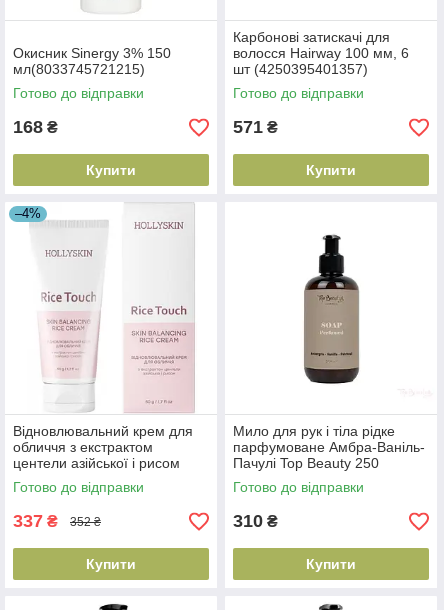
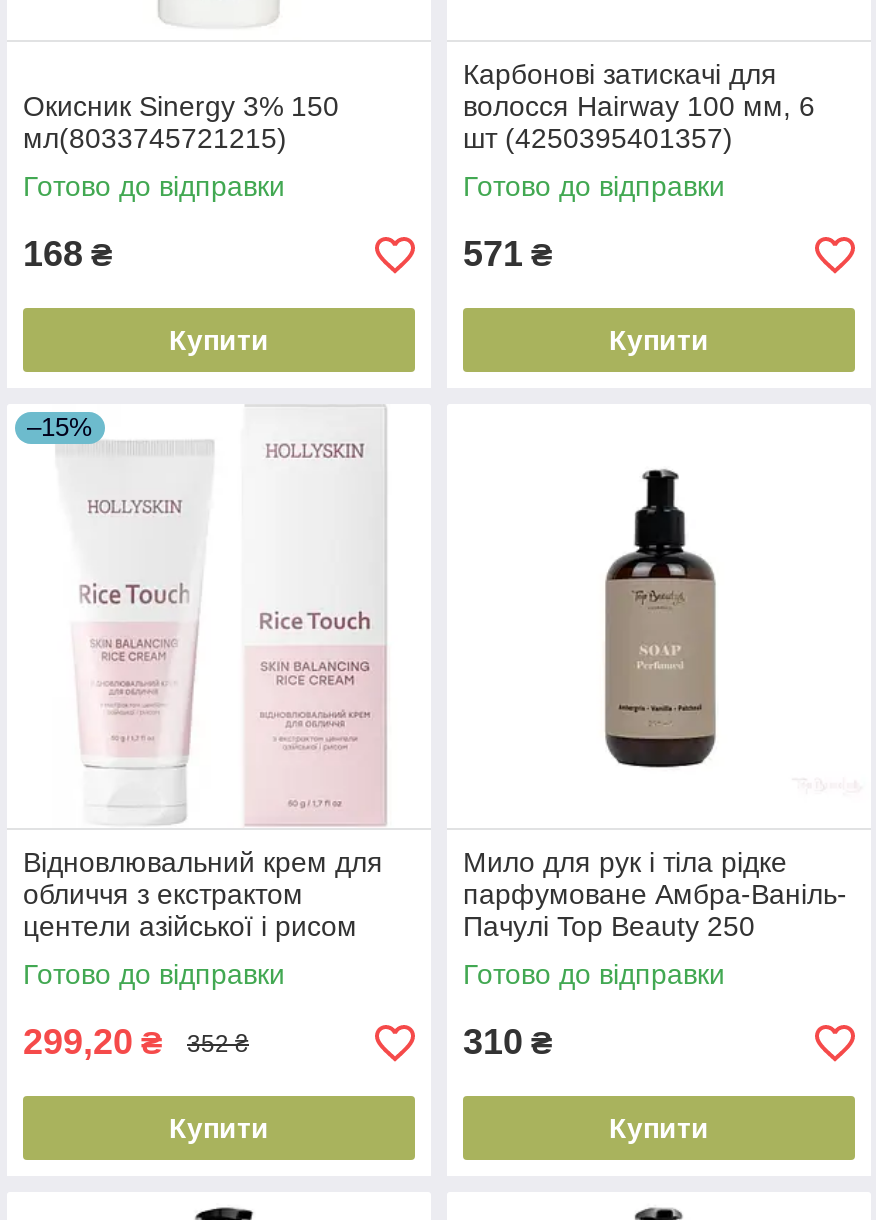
- –4%
+ –15%

- 337 ₴ 352 ₴
+ 299,20 ₴ 352 ₴
